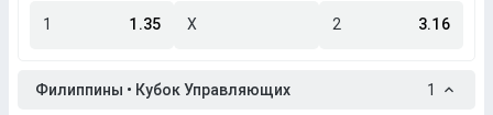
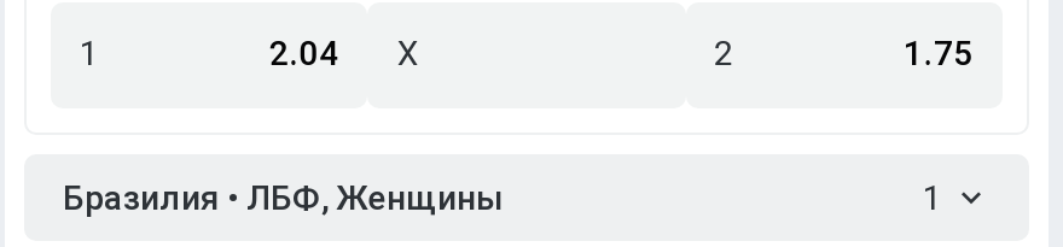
- 1.35 X
+ 2.04 X

- 3.16
+ 1.75

- Филиппины • Кубок Управляющих
+ Бразилия • ЛБФ, Женщины
